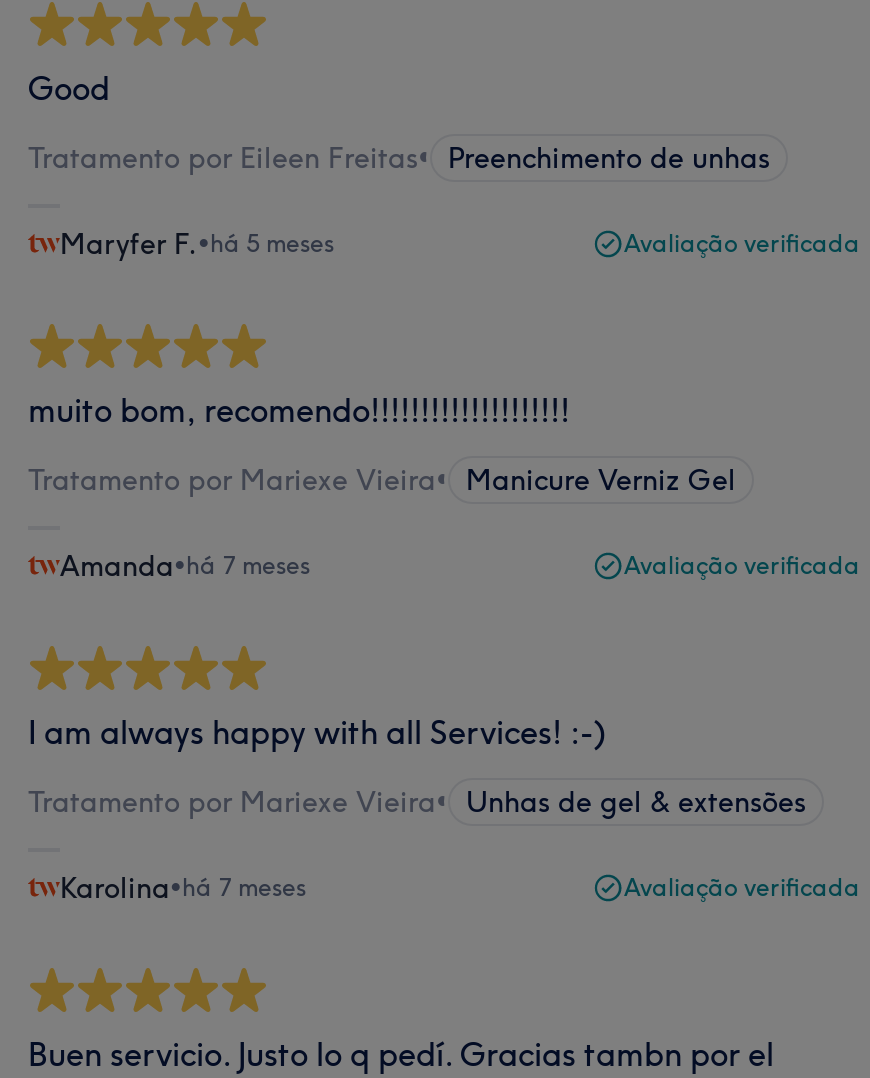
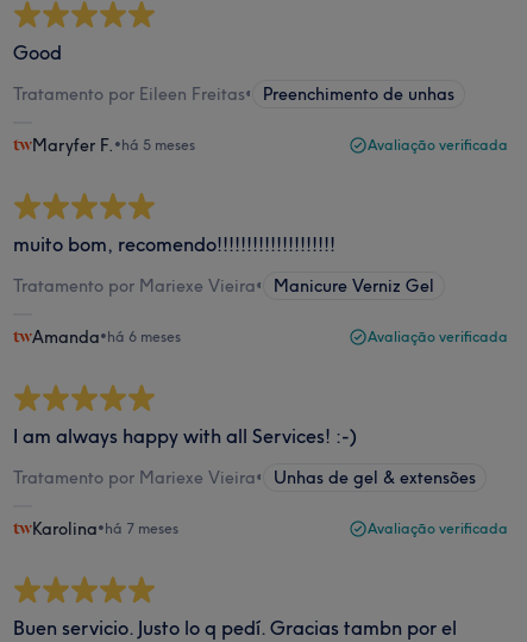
- Amanda•há 7 meses
+ Amanda•há 6 meses
